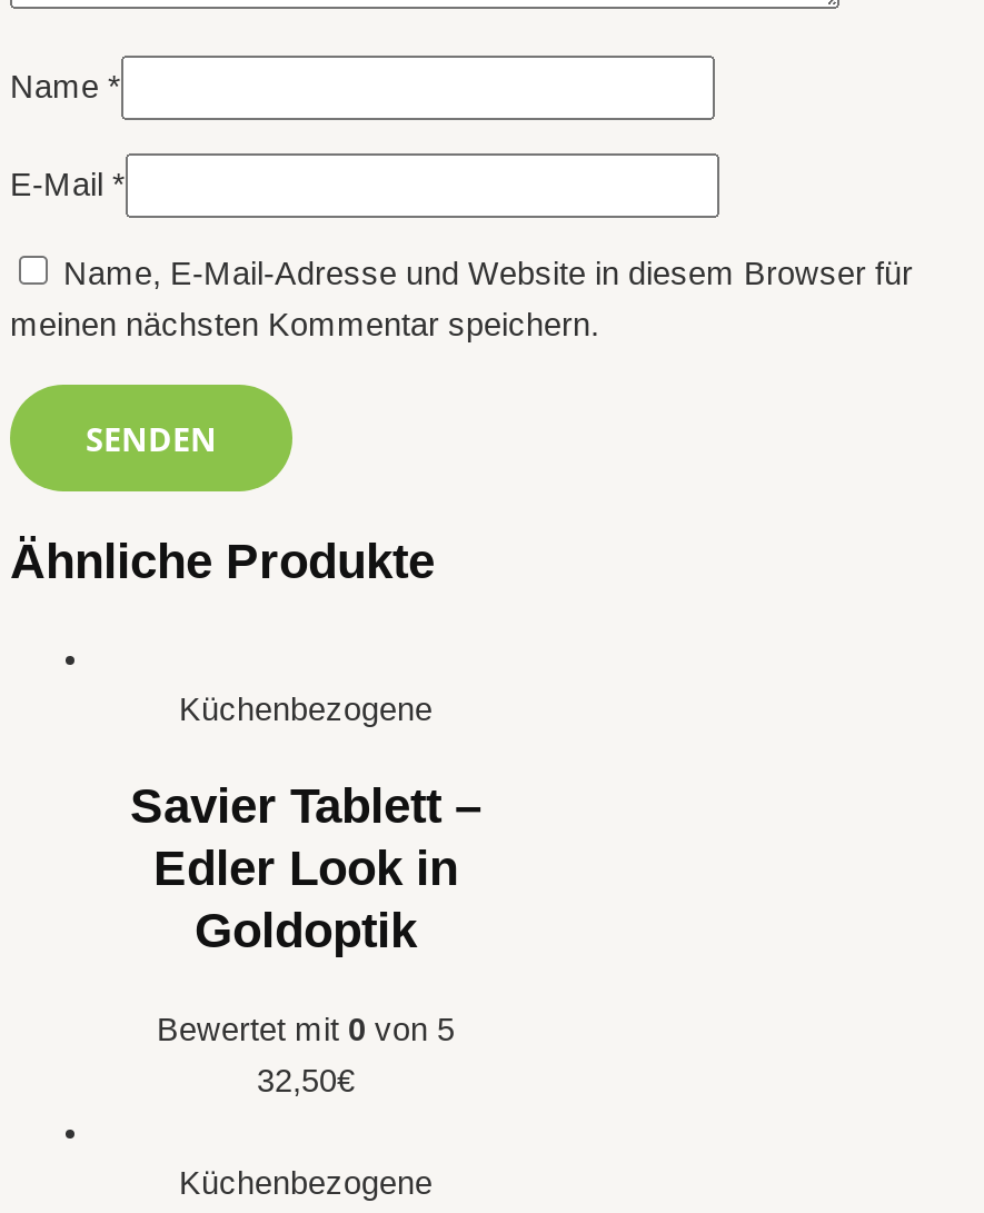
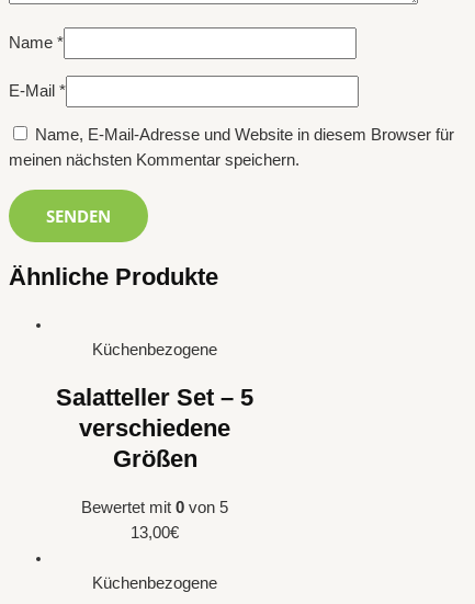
- Savier Tablett –
- Edler Look in
- Goldoptik
+ Salatteller Set – 5
+ verschiedene
+ Größen

- 32,50€
+ 13,00€
